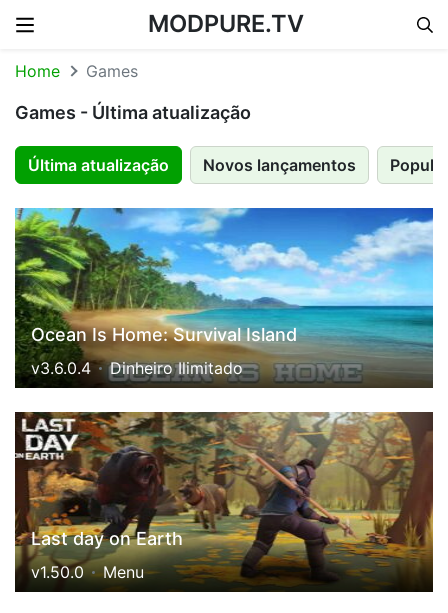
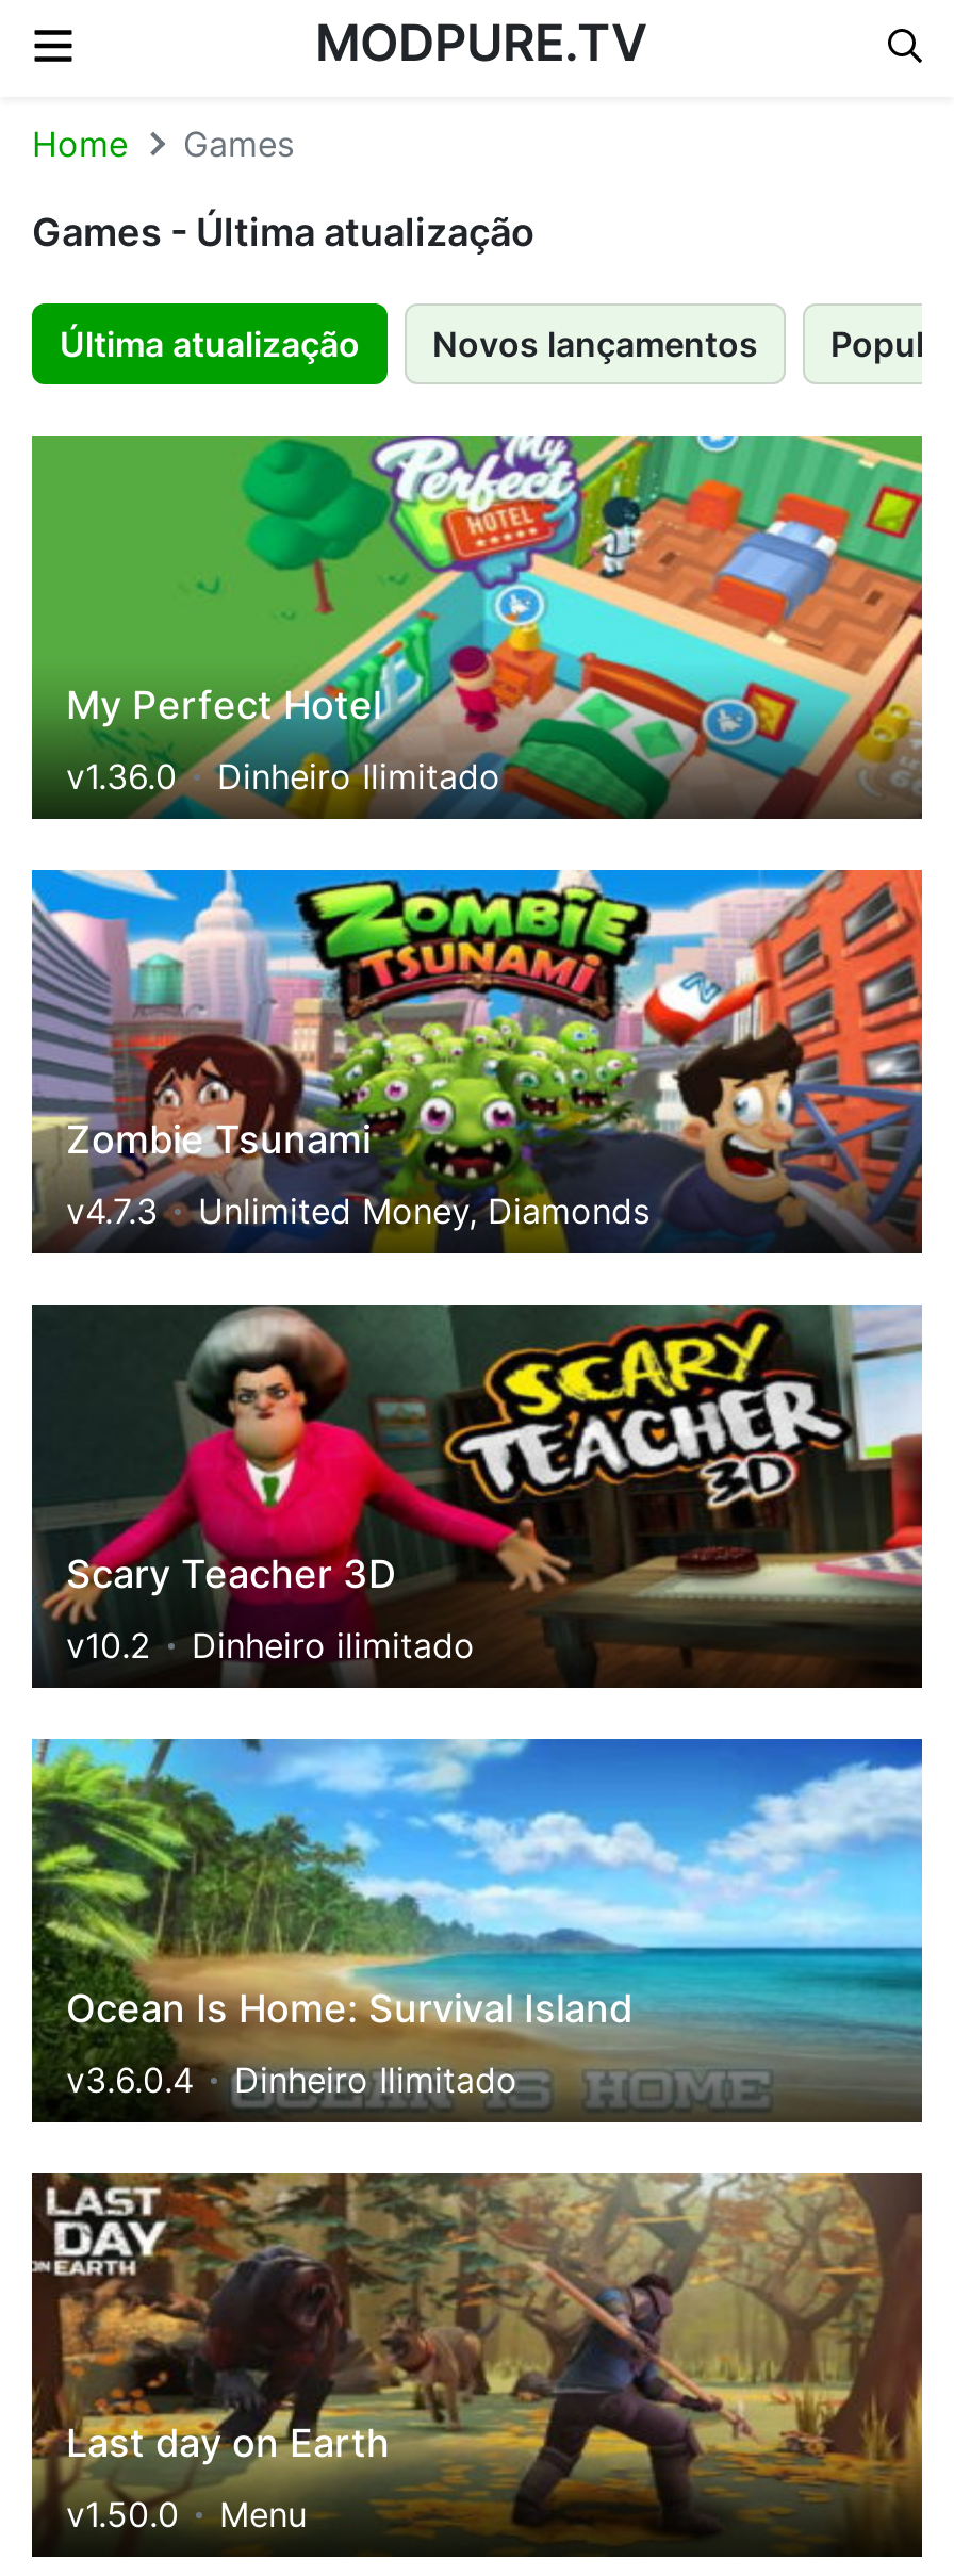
+ [image]
+ My Perfect Hotel
+ v1.36.0
+ Dinheiro Ilimitado

+ [image]
+ Zombie Tsunami
+ v4.7.3
+ Unlimited Money, Diamonds

+ [image]
+ Scary Teacher 3D
+ v10.2
+ Dinheiro ilimitado
